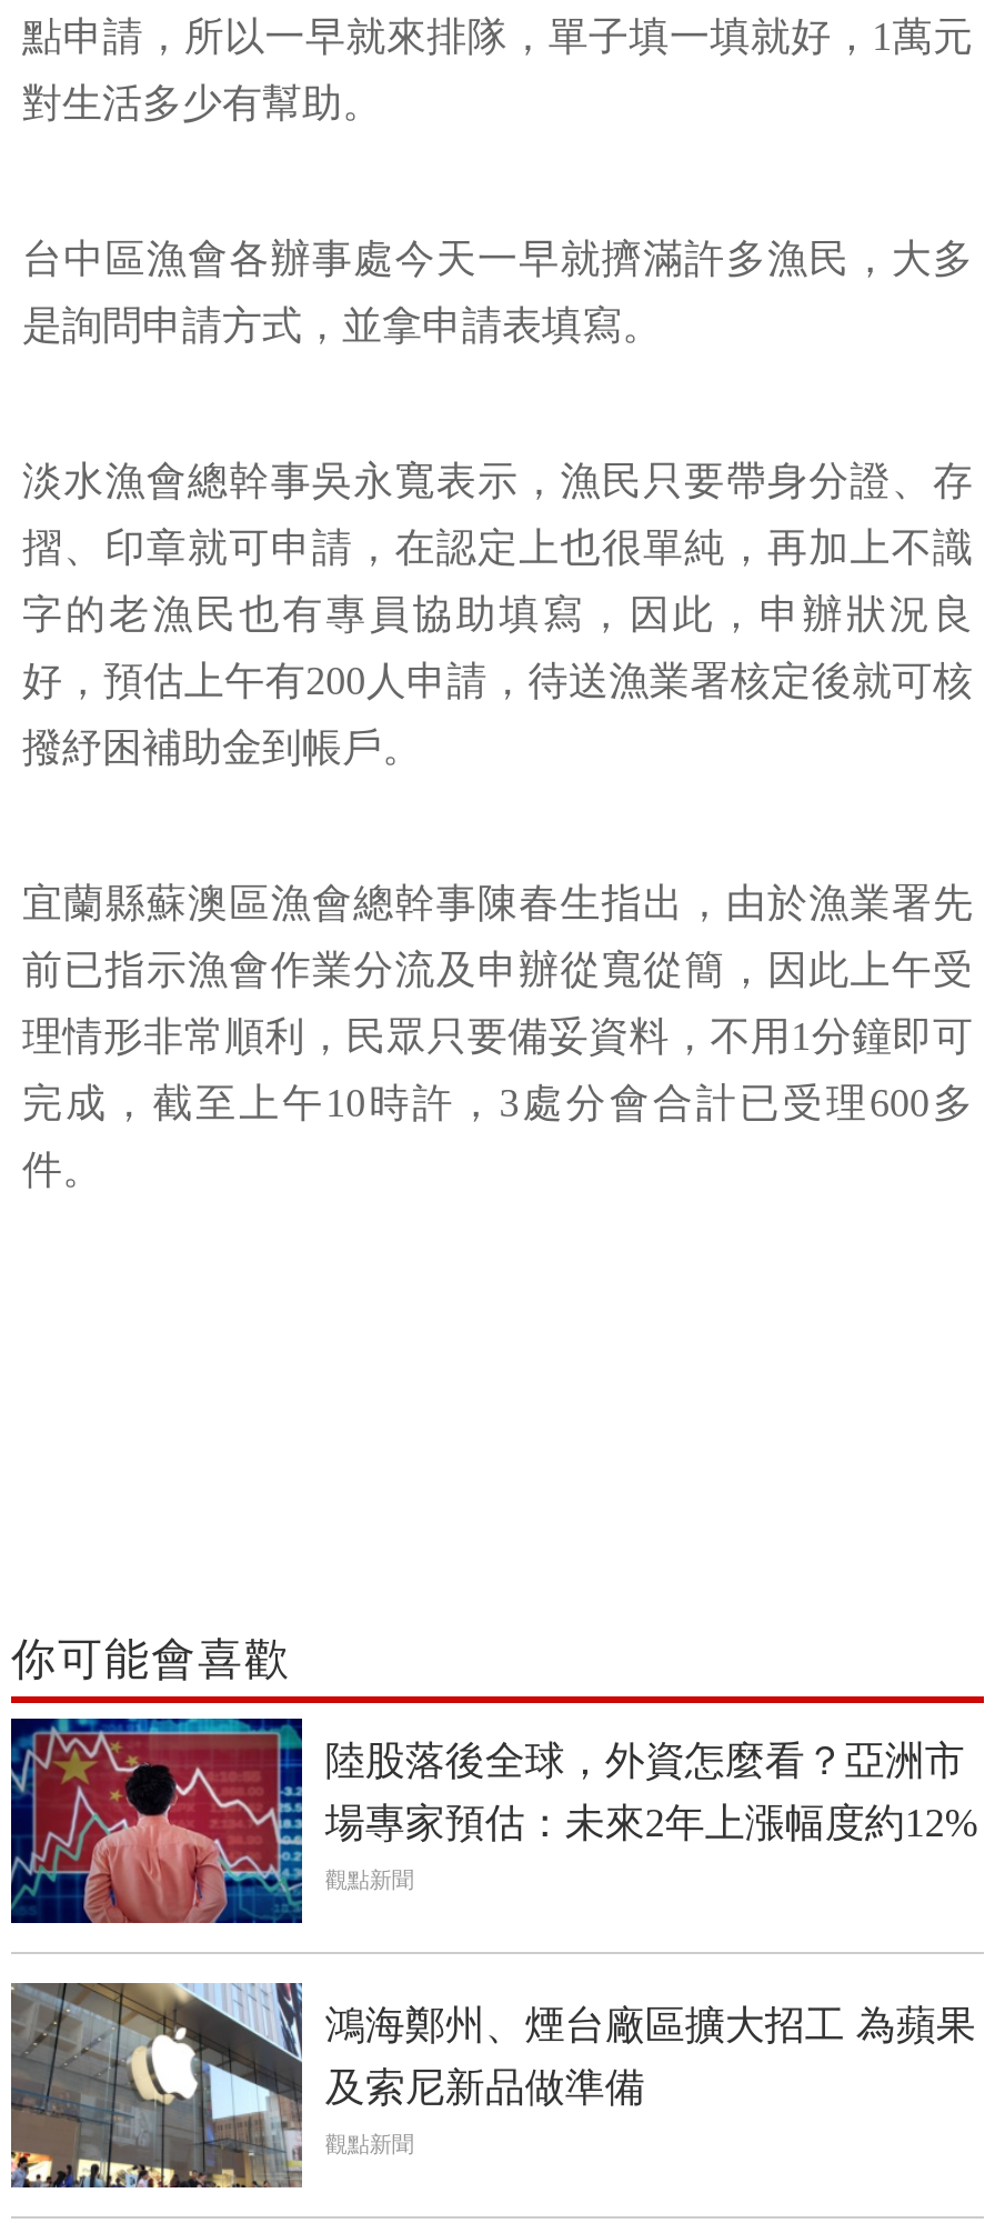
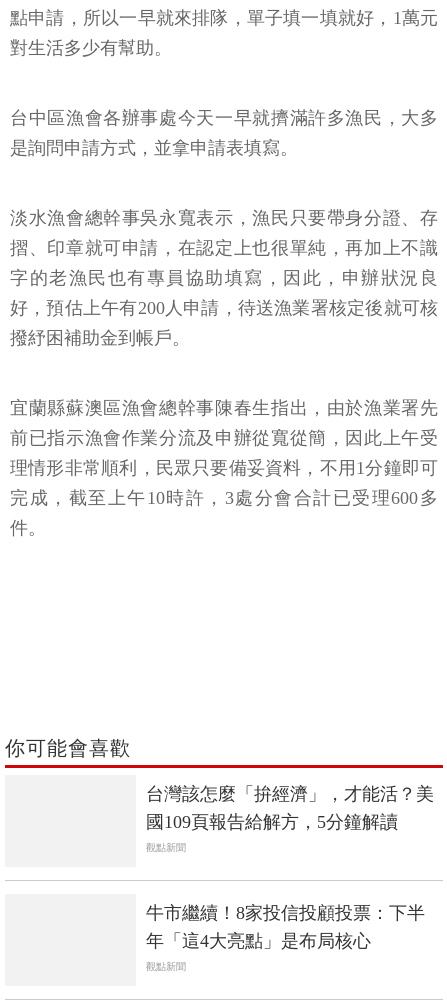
- [image]

- 陸股落後全球，外資怎麼看？亞洲市
- 場專家預估：未來2年上漲幅度約12%
+ 台灣該怎麼「拚經濟」，才能活？美
+ 國109頁報告給解方，5分鐘解讀

- [image]

- 鴻海鄭州、煙台廠區擴大招工 為蘋果
- 及索尼新品做準備
+ 牛市繼續！8家投信投顧投票：下半
+ 年「這4大亮點」是布局核心
